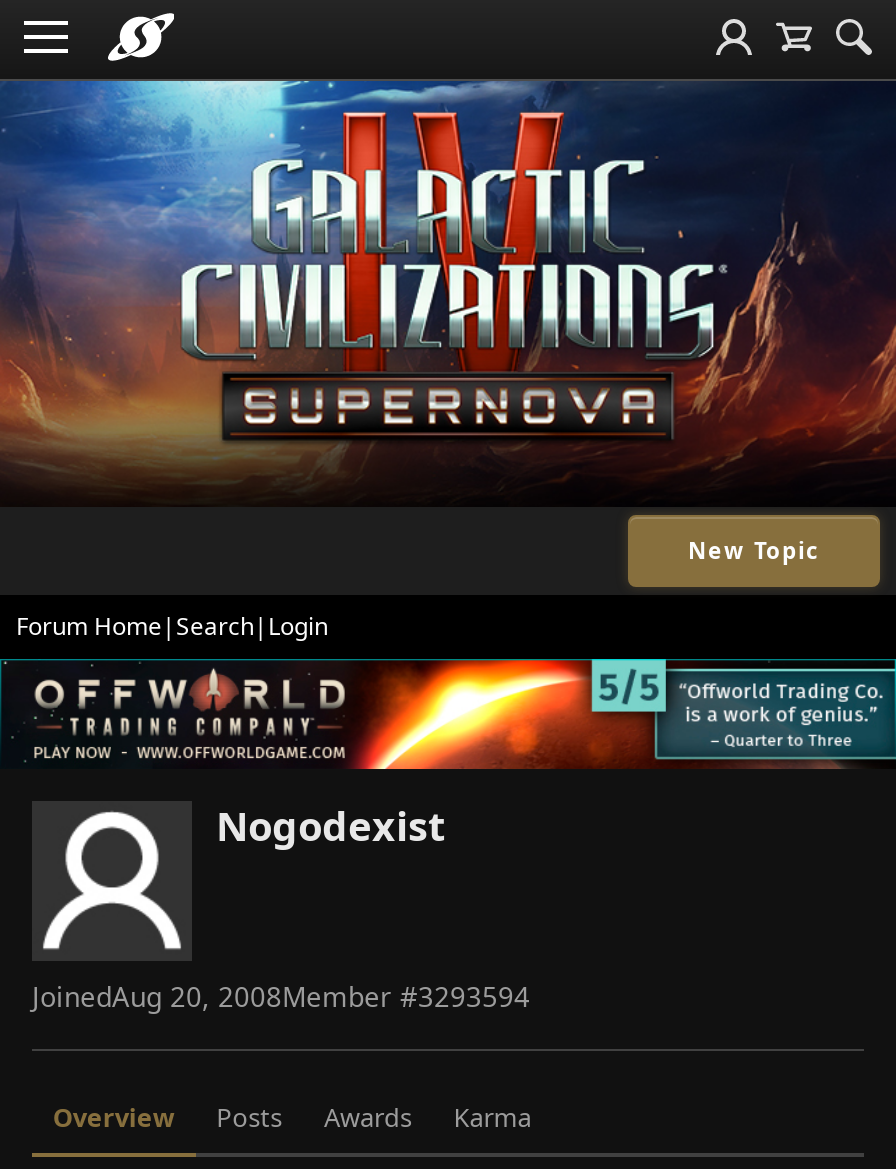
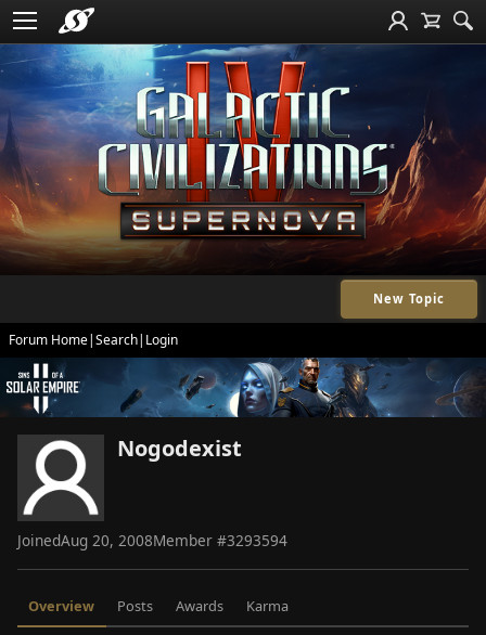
- [image]
+ [image]
